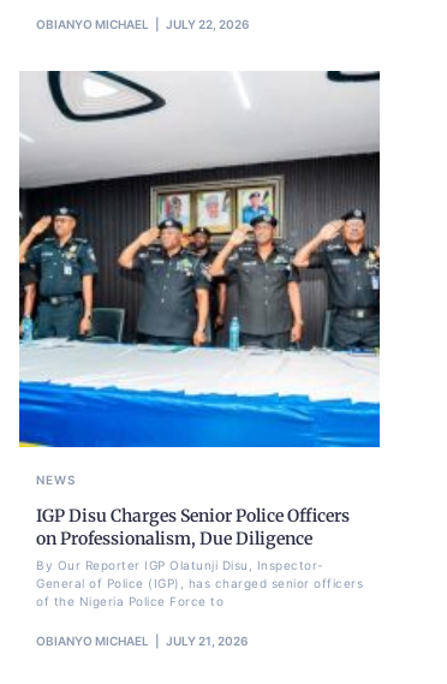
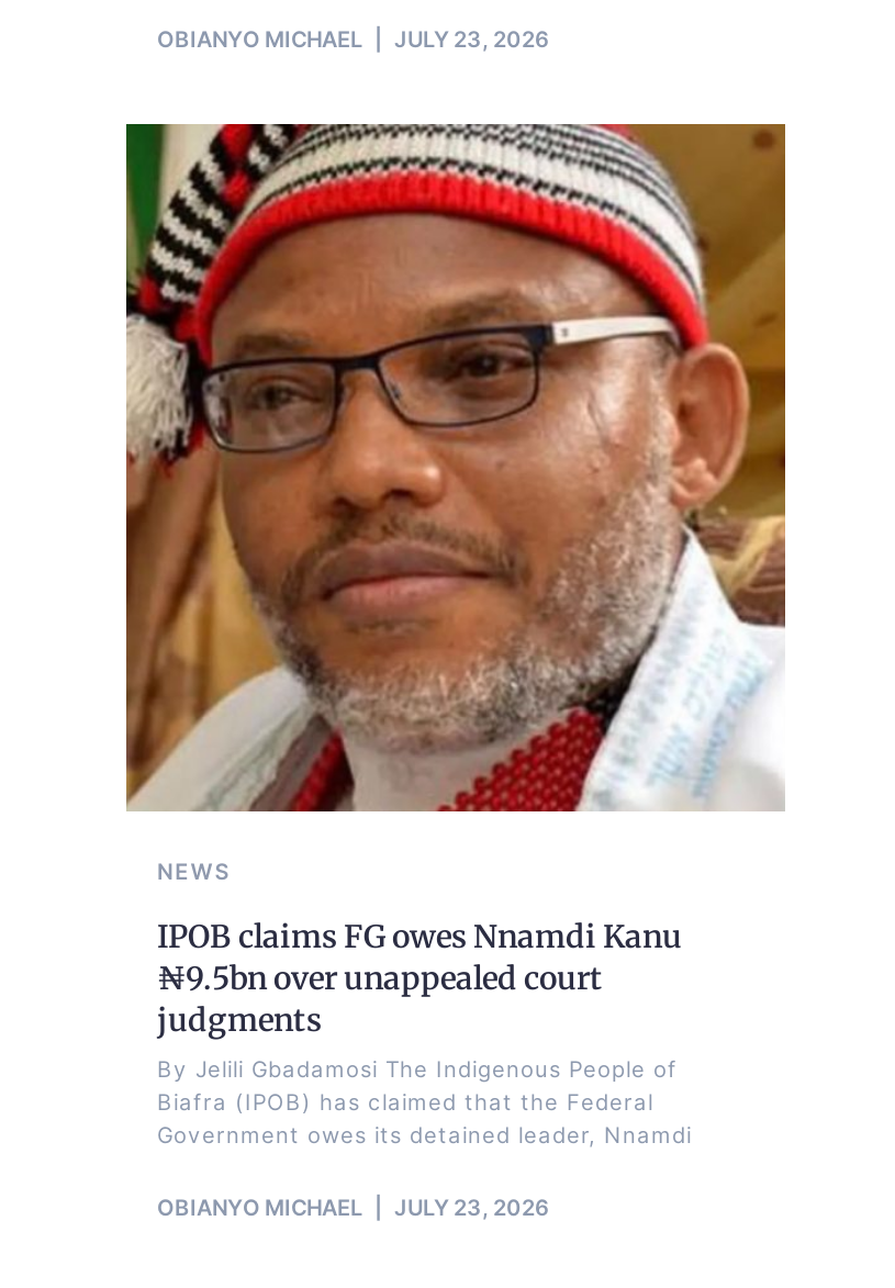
- OBIANYO MICHAEL JULY 22, 2026
+ OBIANYO MICHAEL JULY 23, 2026

- [image]
+ [image]

- IGP Disu Charges Senior Police Officers
- on Professionalism, Due Diligence
- By Our Reporter IGP Olatunji Disu, Inspector-
- General of Police (IGP), has charged senior officers
- of the Nigeria Police Force to
+ IPOB claims FG owes Nnamdi Kanu
+ ₦9.5bn over unappealed court
+ judgments
+ By Jelili Gbadamosi The Indigenous People of
+ Biafra (IPOB) has claimed that the Federal
+ Government owes its detained leader, Nnamdi

- OBIANYO MICHAEL JULY 21, 2026
+ OBIANYO MICHAEL JULY 23, 2026
